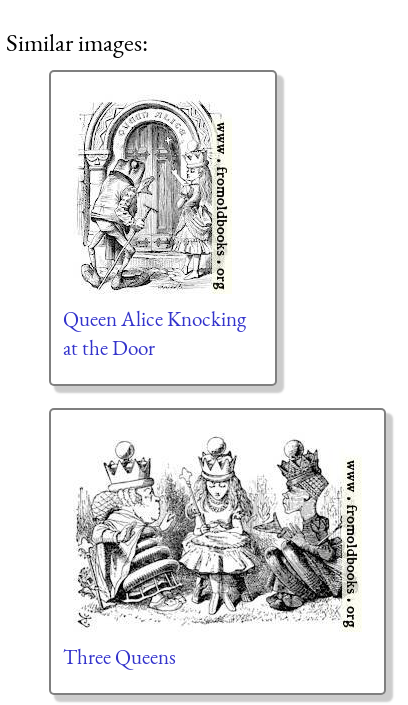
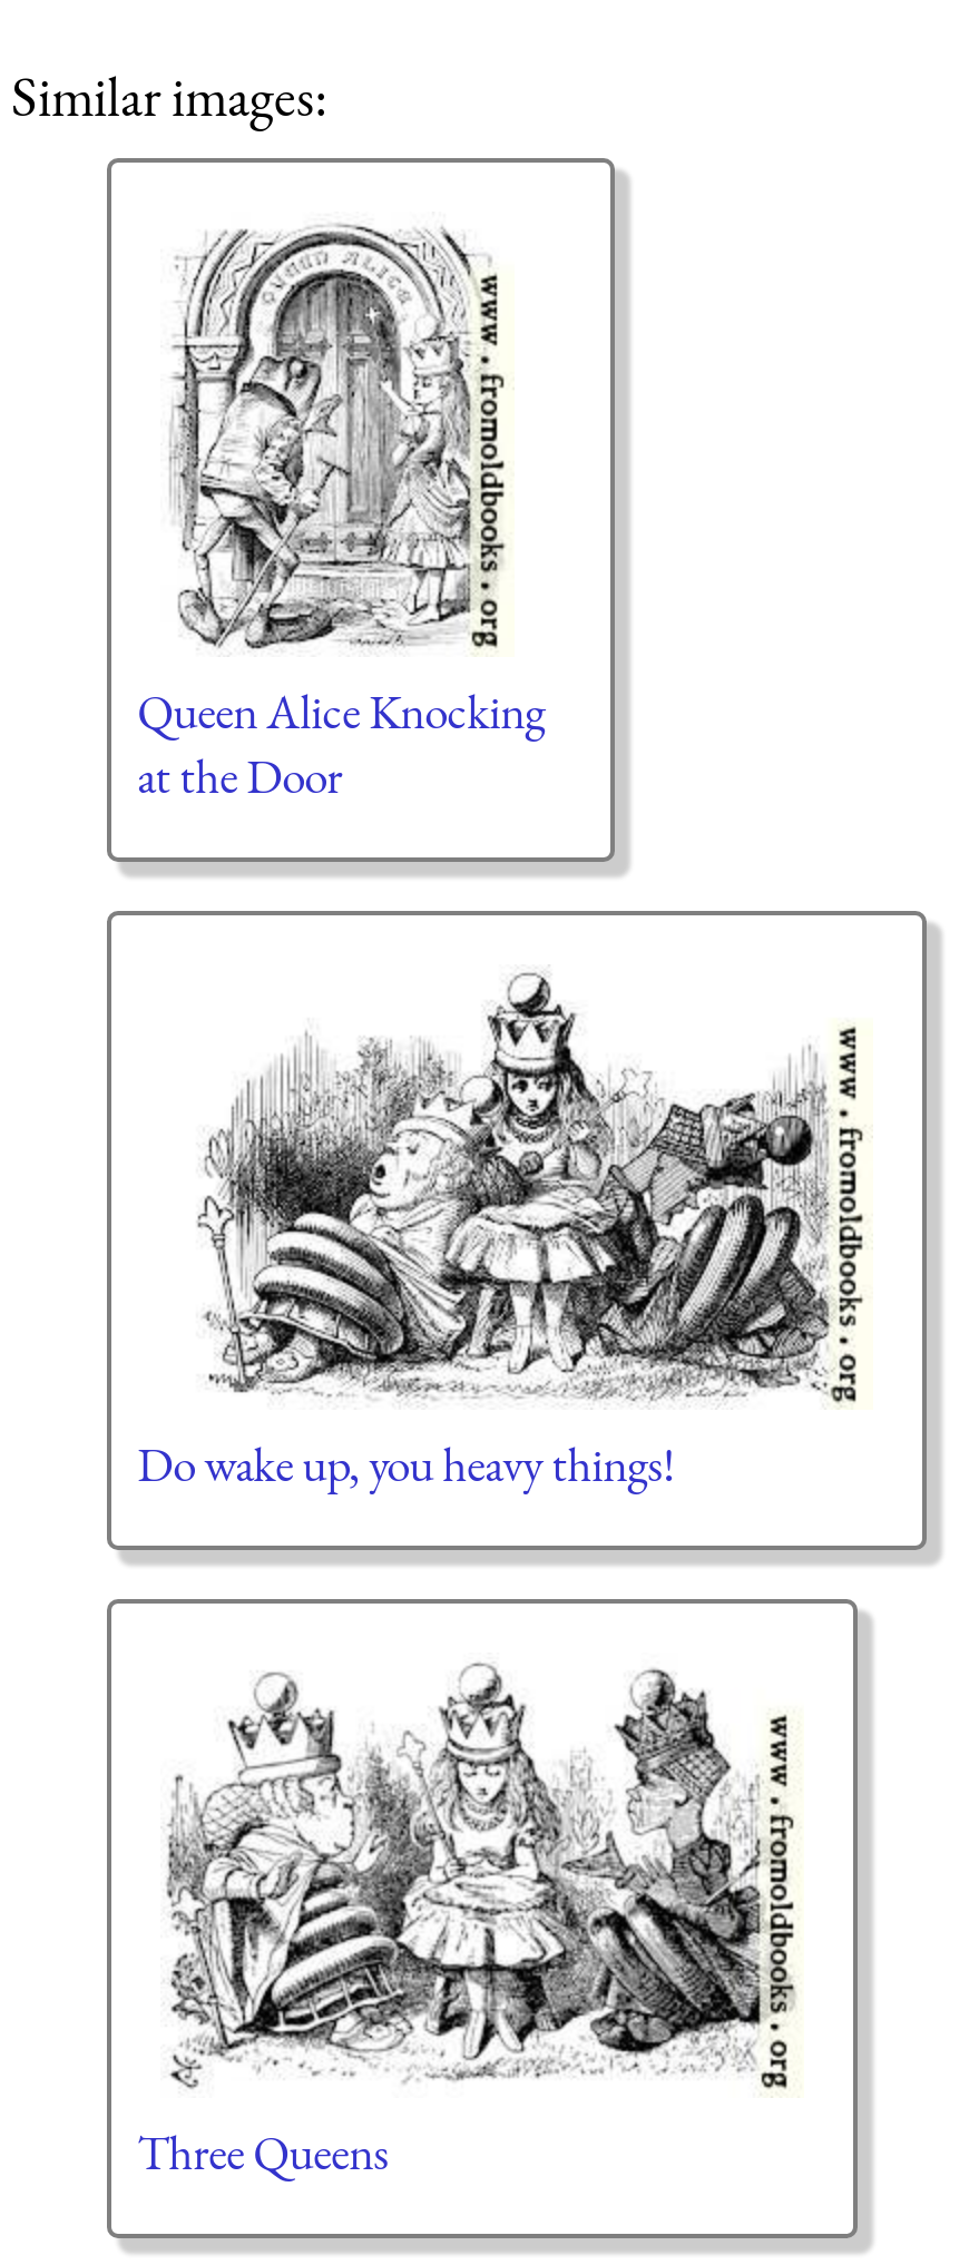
+ [image]
+ Do wake up, you heavy things!
